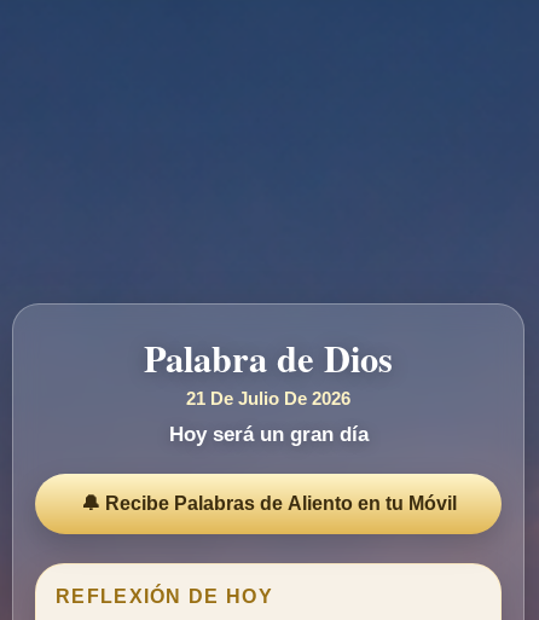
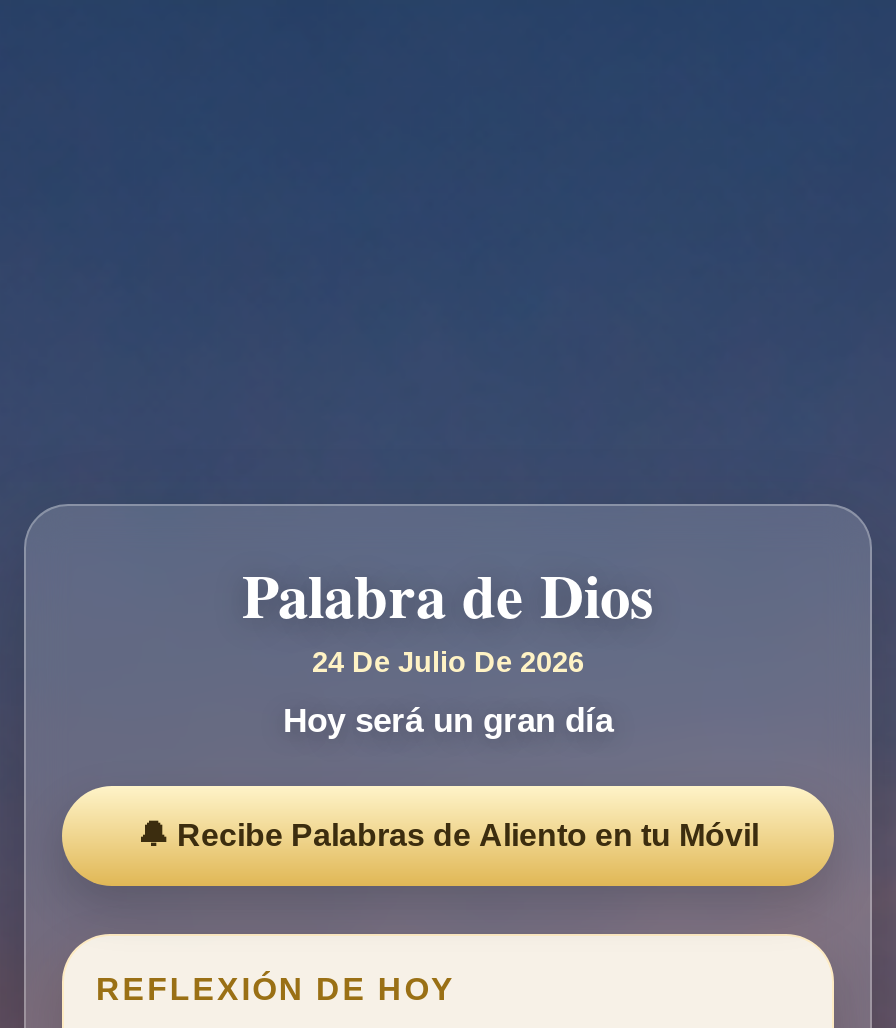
- 21 De Julio De 2026
+ 24 De Julio De 2026
